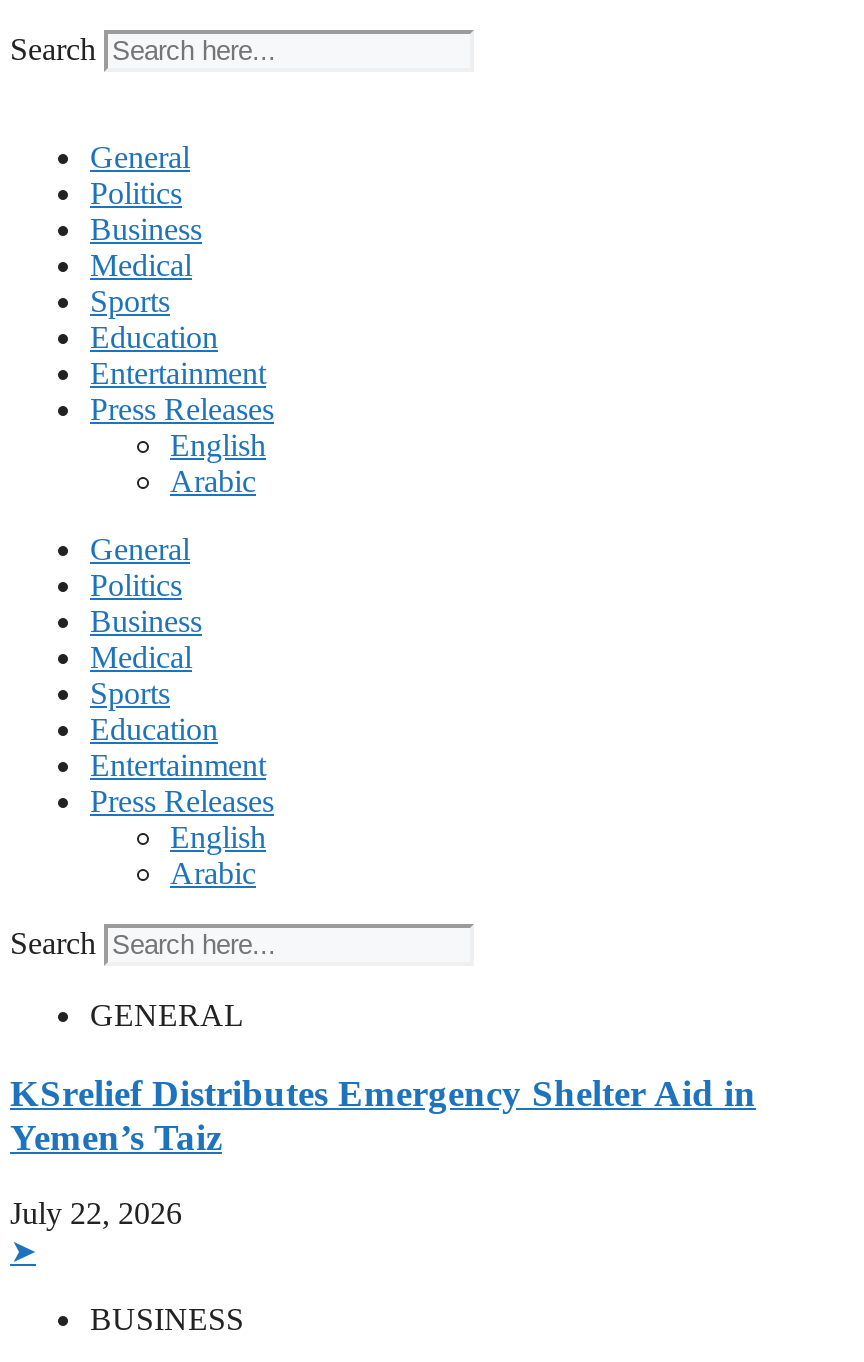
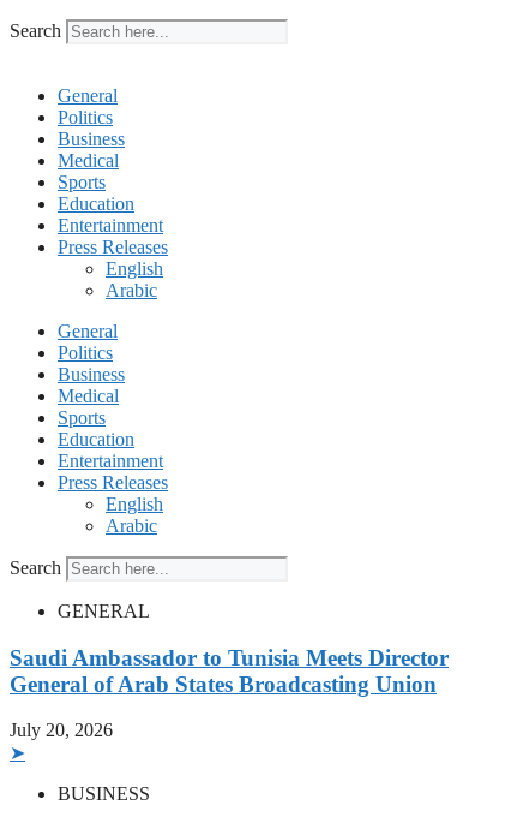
- KSrelief Distributes Emergency Shelter Aid in
- Yemen’s Taiz
+ Saudi Ambassador to Tunisia Meets Director
+ General of Arab States Broadcasting Union

- July 22, 2026
+ July 20, 2026
